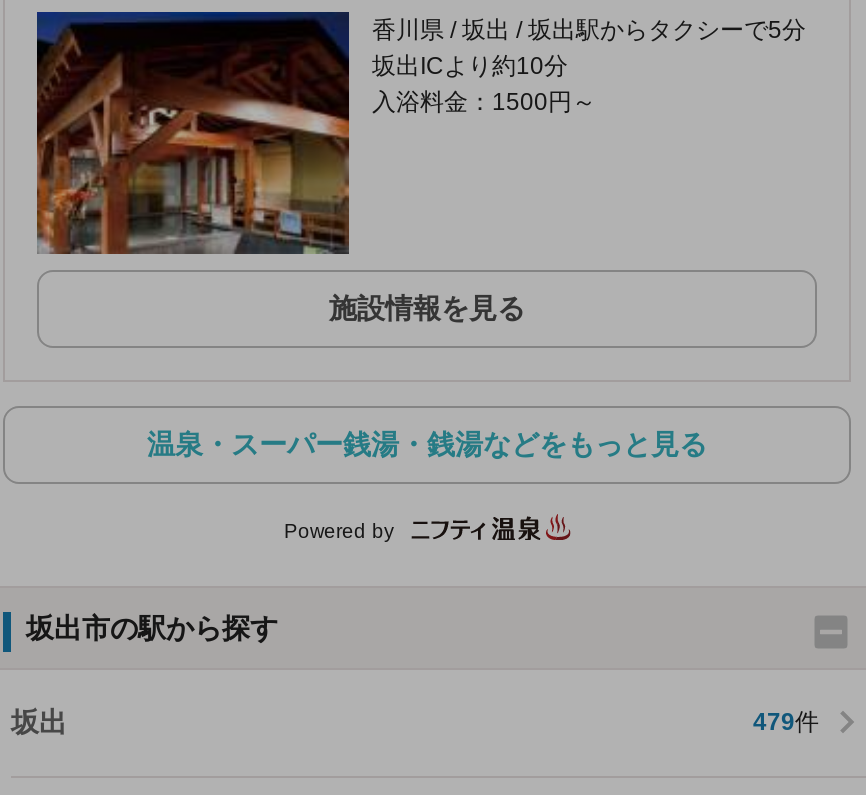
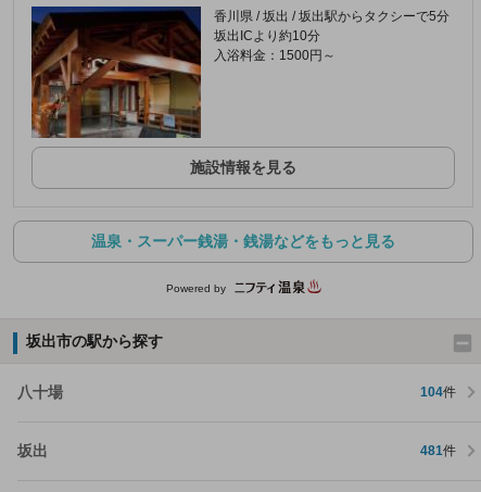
+ 八十場
+ 104件

- 479件
+ 481件
